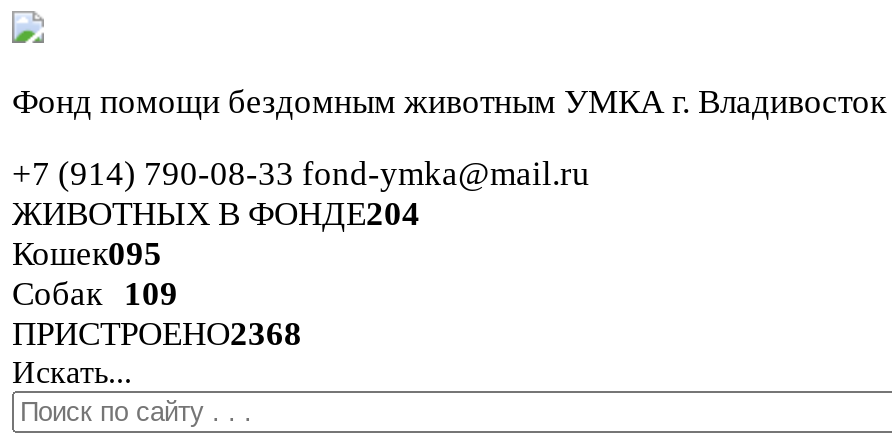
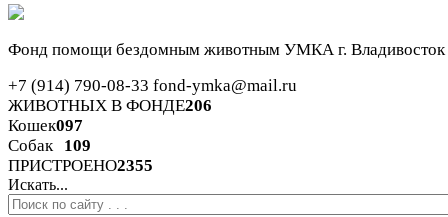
- ЖИВОТНЫХ В ФОНДЕ204
+ ЖИВОТНЫХ В ФОНДЕ206

- Кошек095
+ Кошек097

- ПРИСТРОЕНО2368
+ ПРИСТРОЕНО2355
